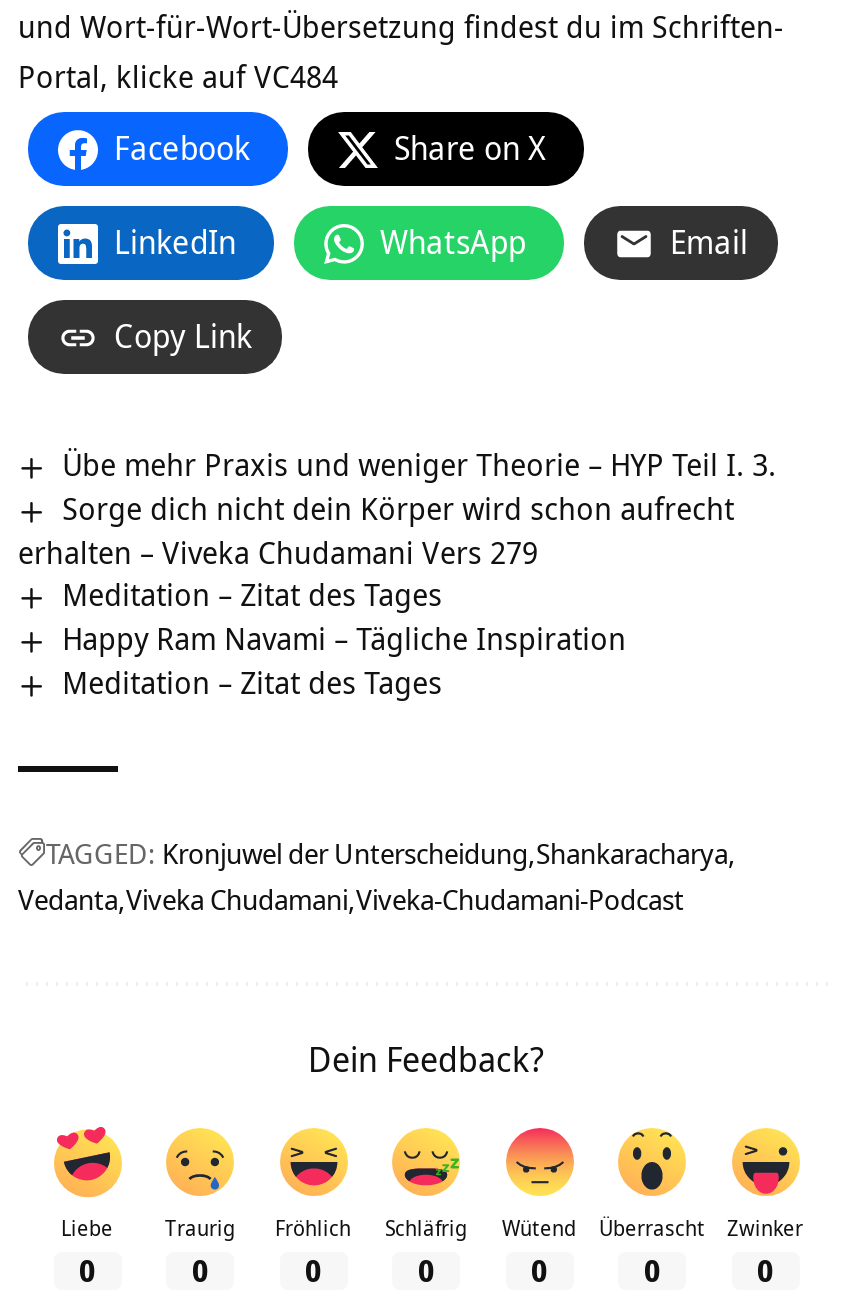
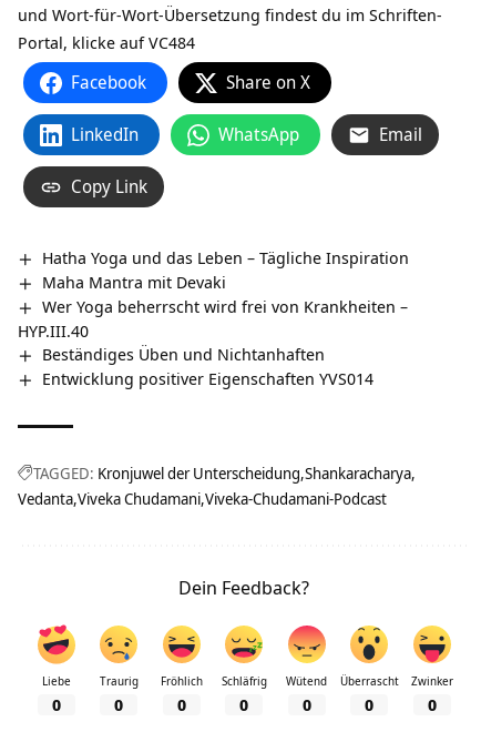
- Übe mehr Praxis und weniger Theorie – HYP Teil I. 3.
- Sorge dich nicht dein Körper wird schon aufrecht
- erhalten – Viveka Chudamani Vers 279
- Meditation – Zitat des Tages
- Happy Ram Navami – Tägliche Inspiration
- Meditation – Zitat des Tages
+ Hatha Yoga und das Leben – Tägliche Inspiration
+ Maha Mantra mit Devaki
+ Wer Yoga beherrscht wird frei von Krankheiten –
+ HYP.III.40
+ Beständiges Üben und Nichtanhaften
+ Entwicklung positiver Eigenschaften YVS014
